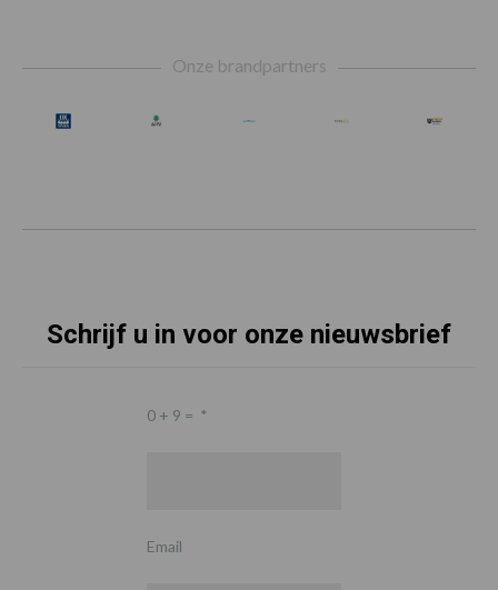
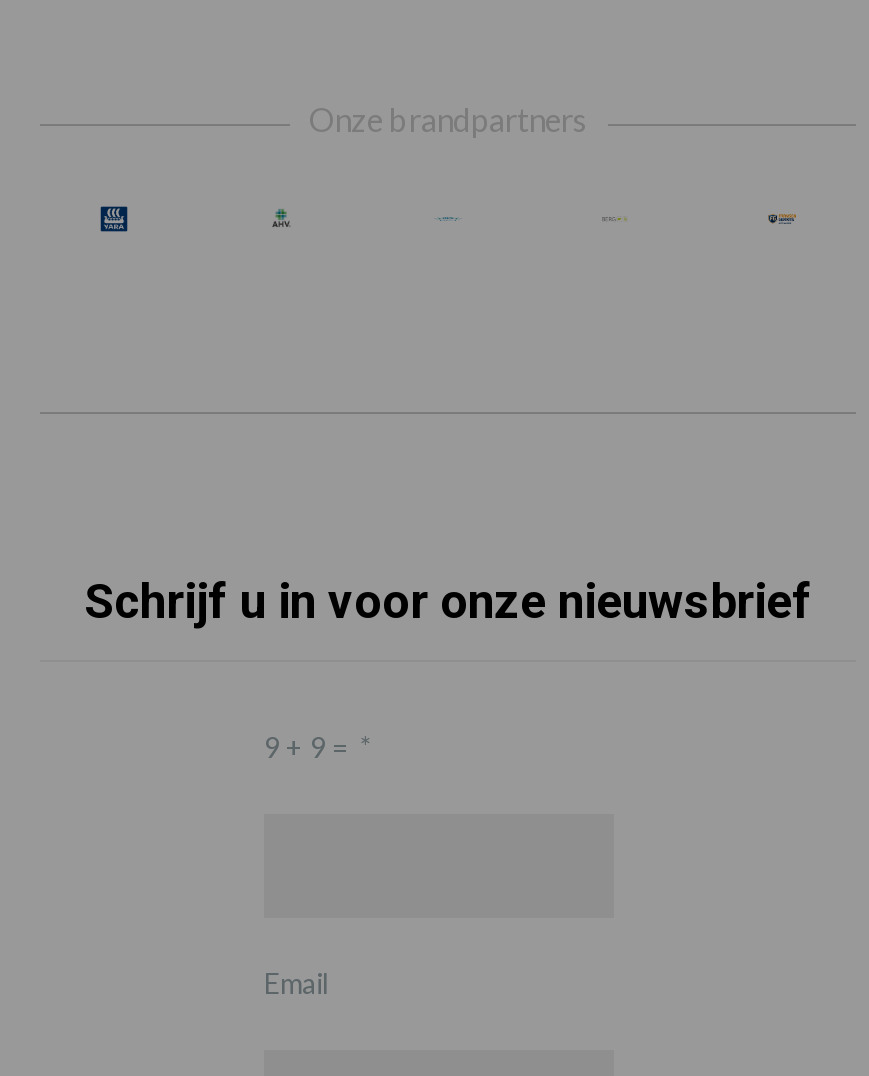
- 0 + 9 = *
+ 9 + 9 = *
